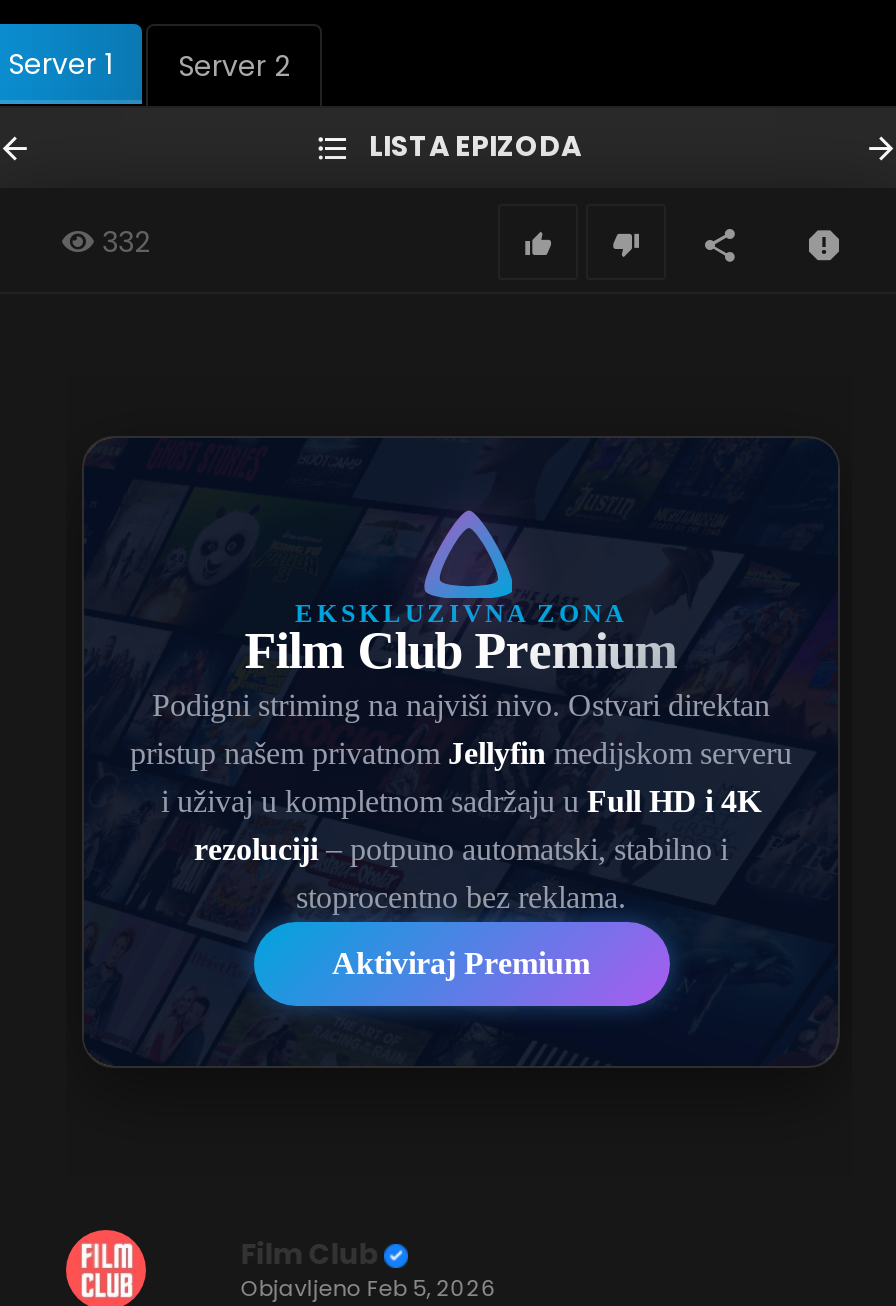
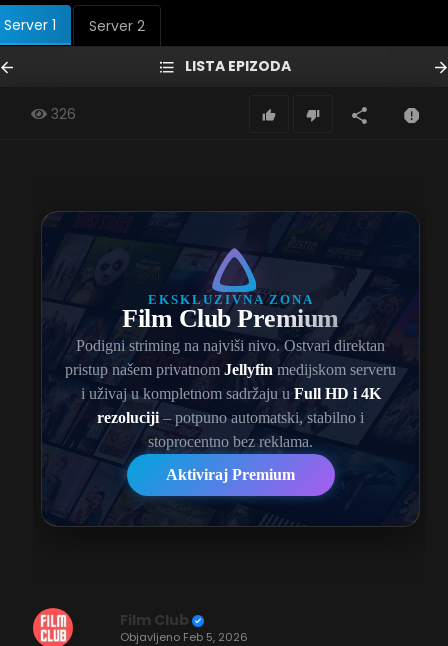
- 332
+ 326
